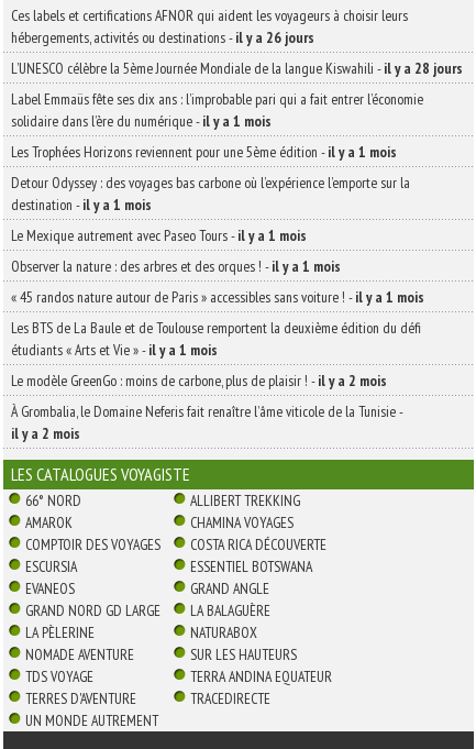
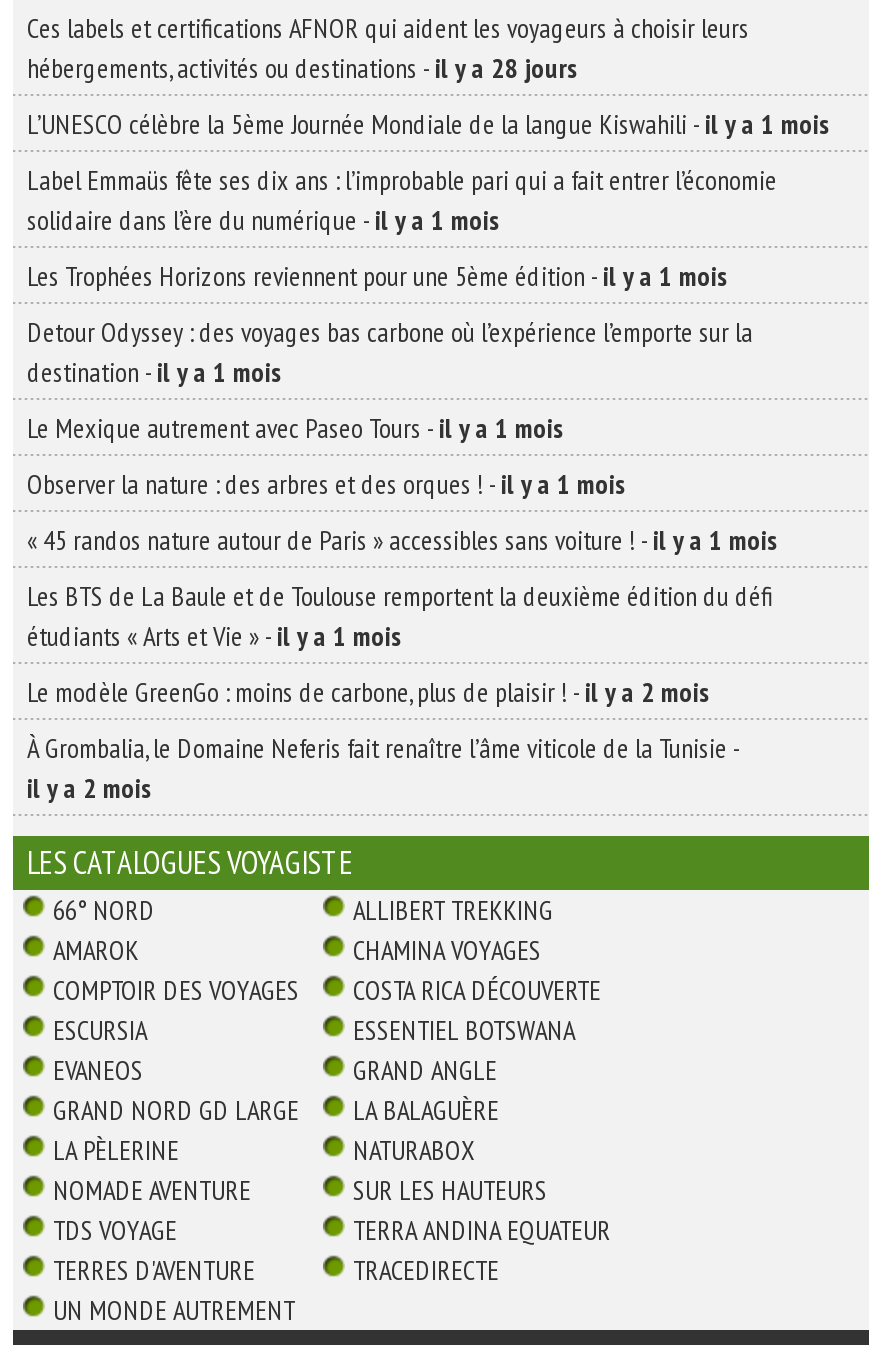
- hébergements, activités ou destinations - il y a 26 jours
+ hébergements, activités ou destinations - il y a 28 jours

- L’UNESCO célèbre la 5ème Journée Mondiale de la langue Kiswahili - il y a 28 jours
+ L’UNESCO célèbre la 5ème Journée Mondiale de la langue Kiswahili - il y a 1 mois
